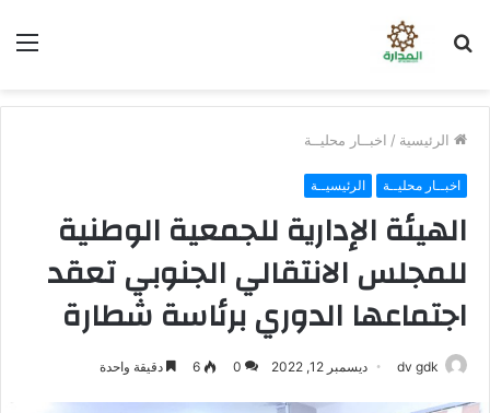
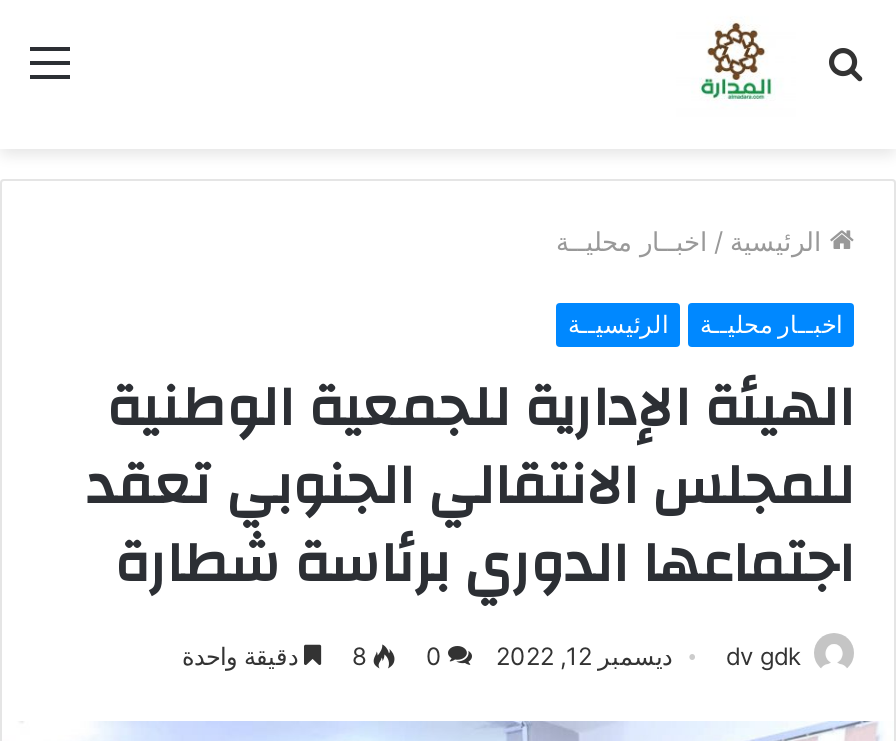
- 0 6 دقيقة واحدة
+ 0 8 دقيقة واحدة
